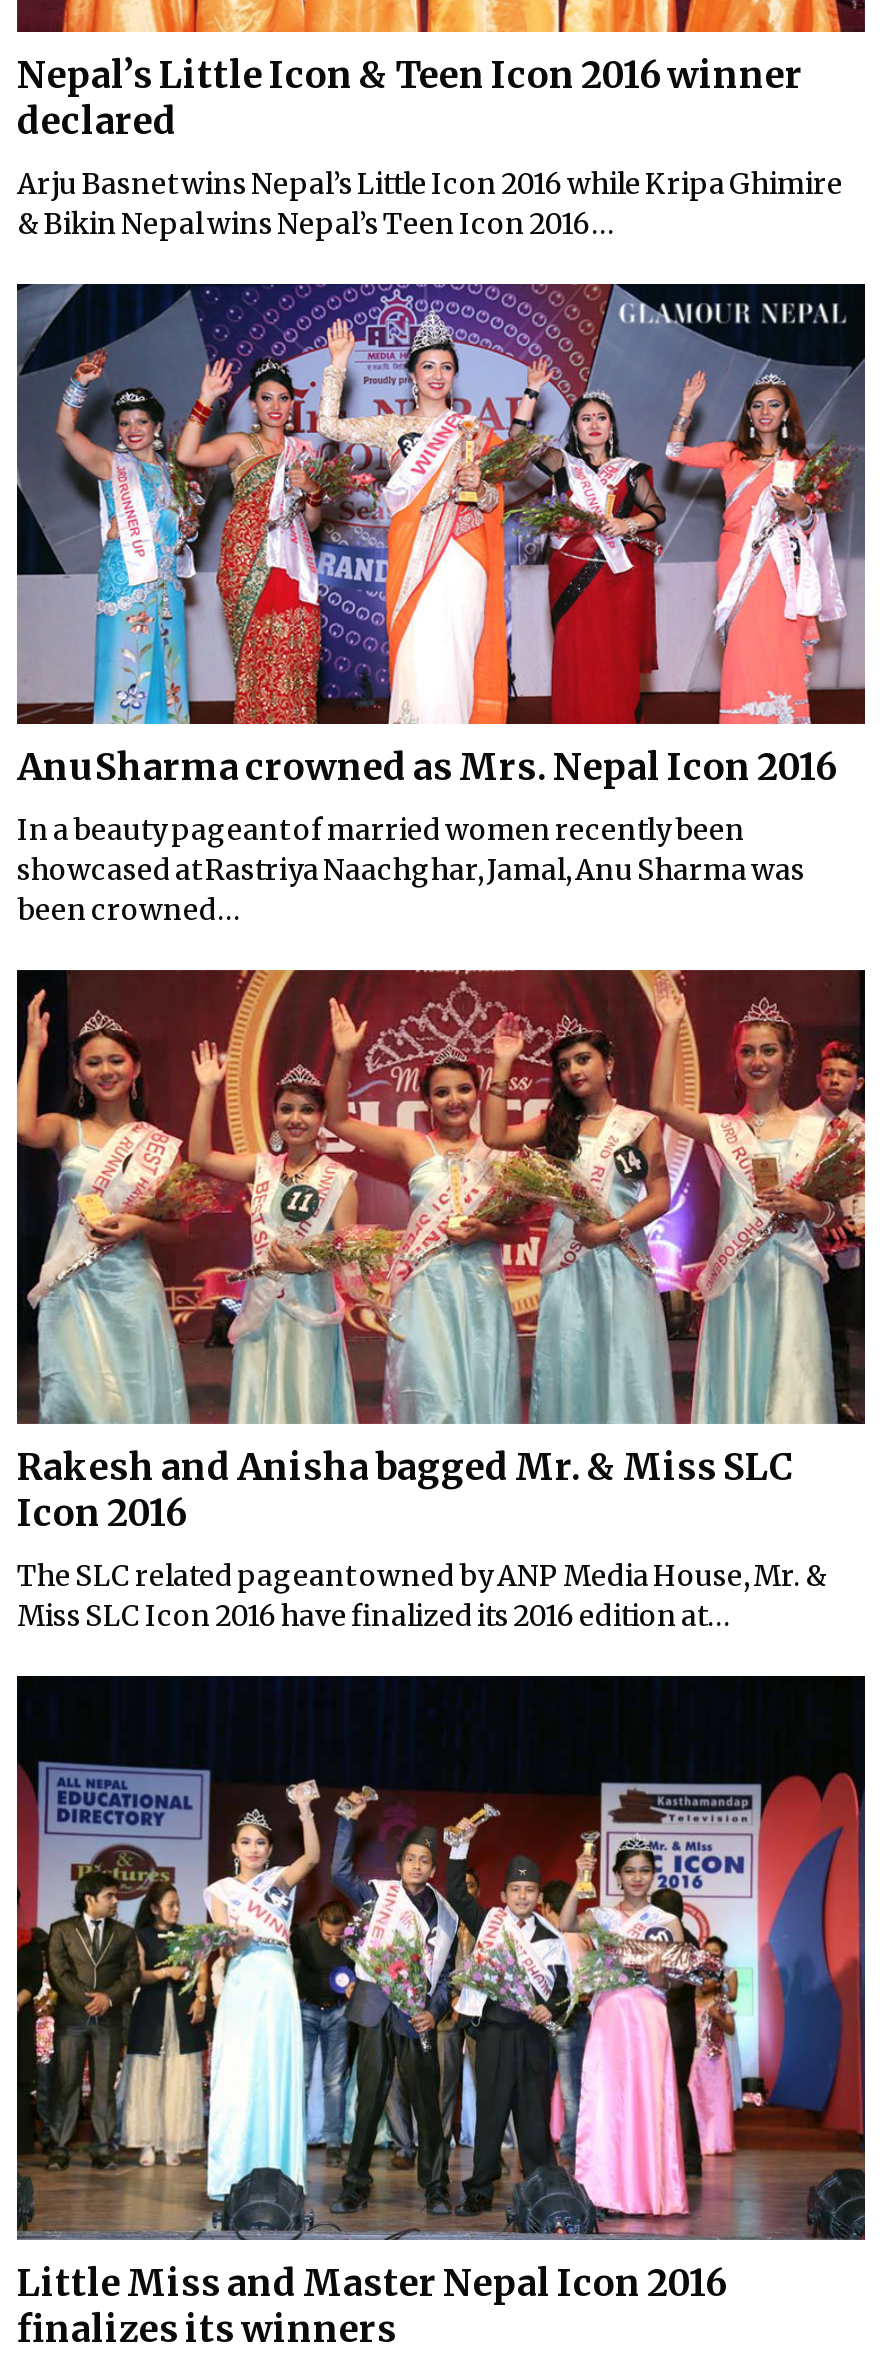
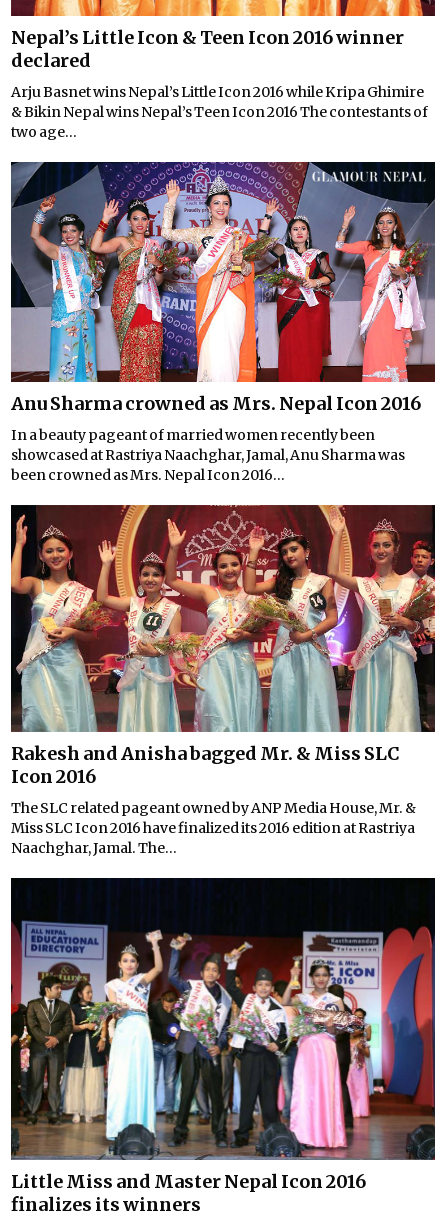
- & Bikin Nepal wins Nepal’s Teen Icon 2016...
+ & Bikin Nepal wins Nepal’s Teen Icon 2016 The contestants of
+ two age...

- been crowned...
+ been crowned as Mrs. Nepal Icon 2016...

- Miss SLC Icon 2016 have finalized its 2016 edition at...
+ Miss SLC Icon 2016 have finalized its 2016 edition at Rastriya
+ Naachghar, Jamal. The...
